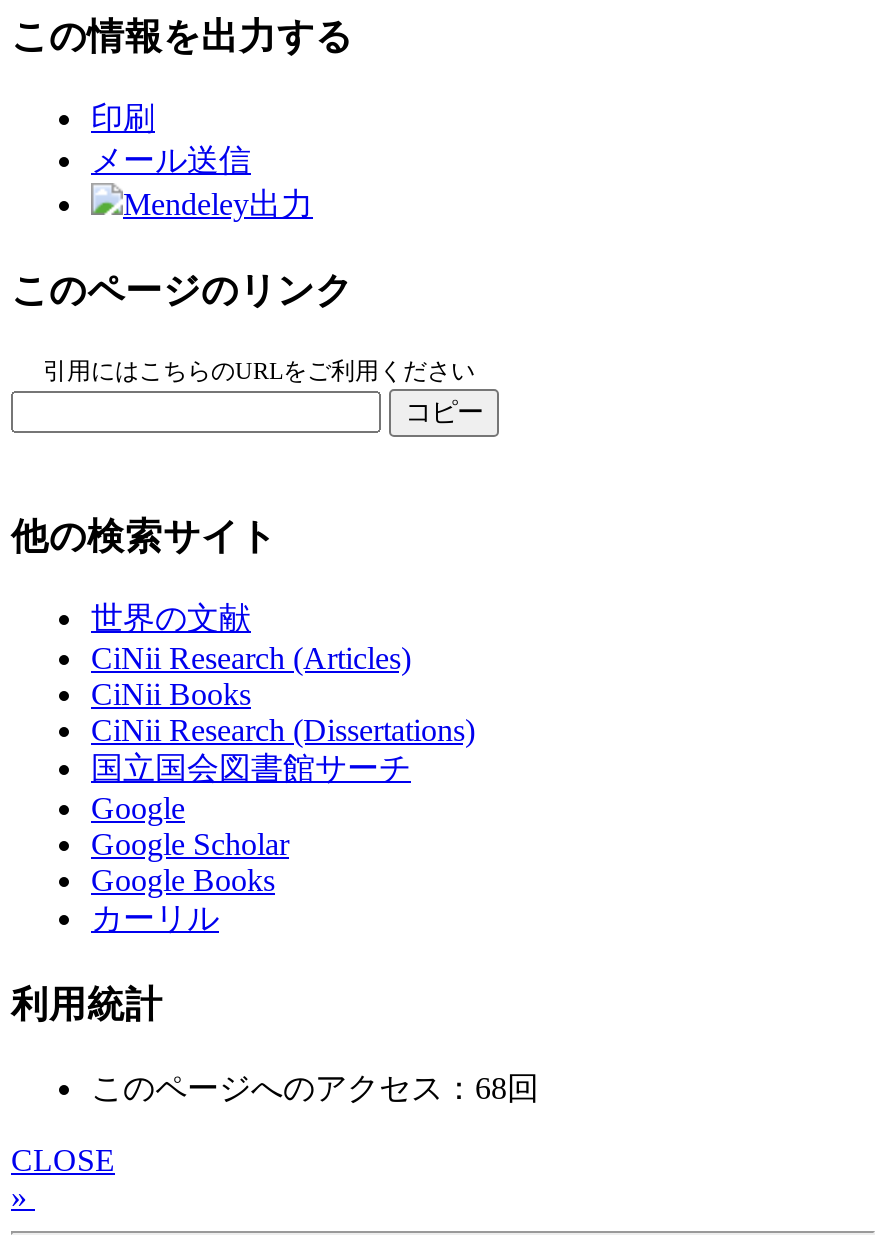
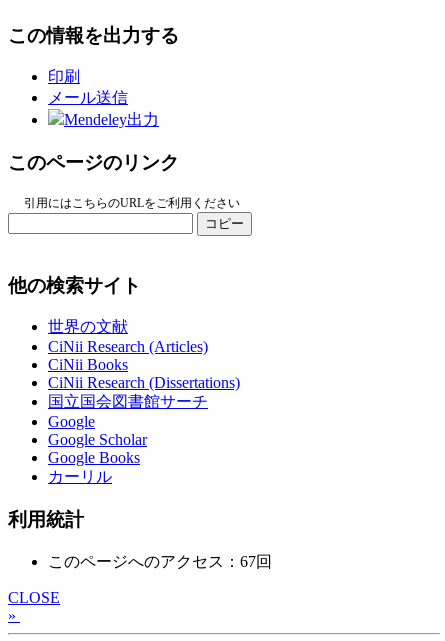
- このページへのアクセス：68回
+ このページへのアクセス：67回
